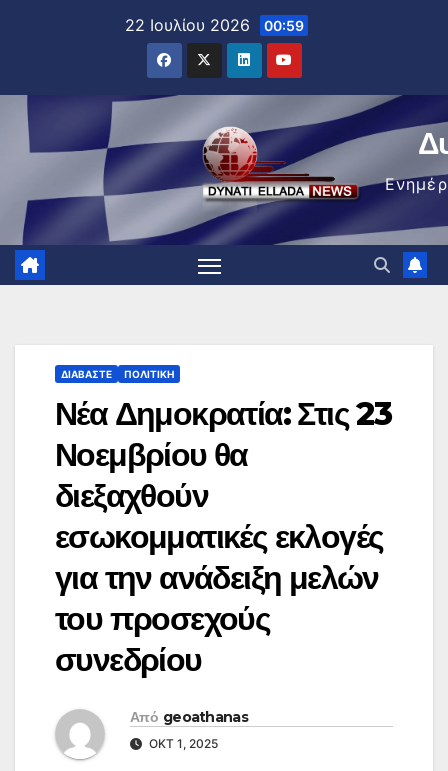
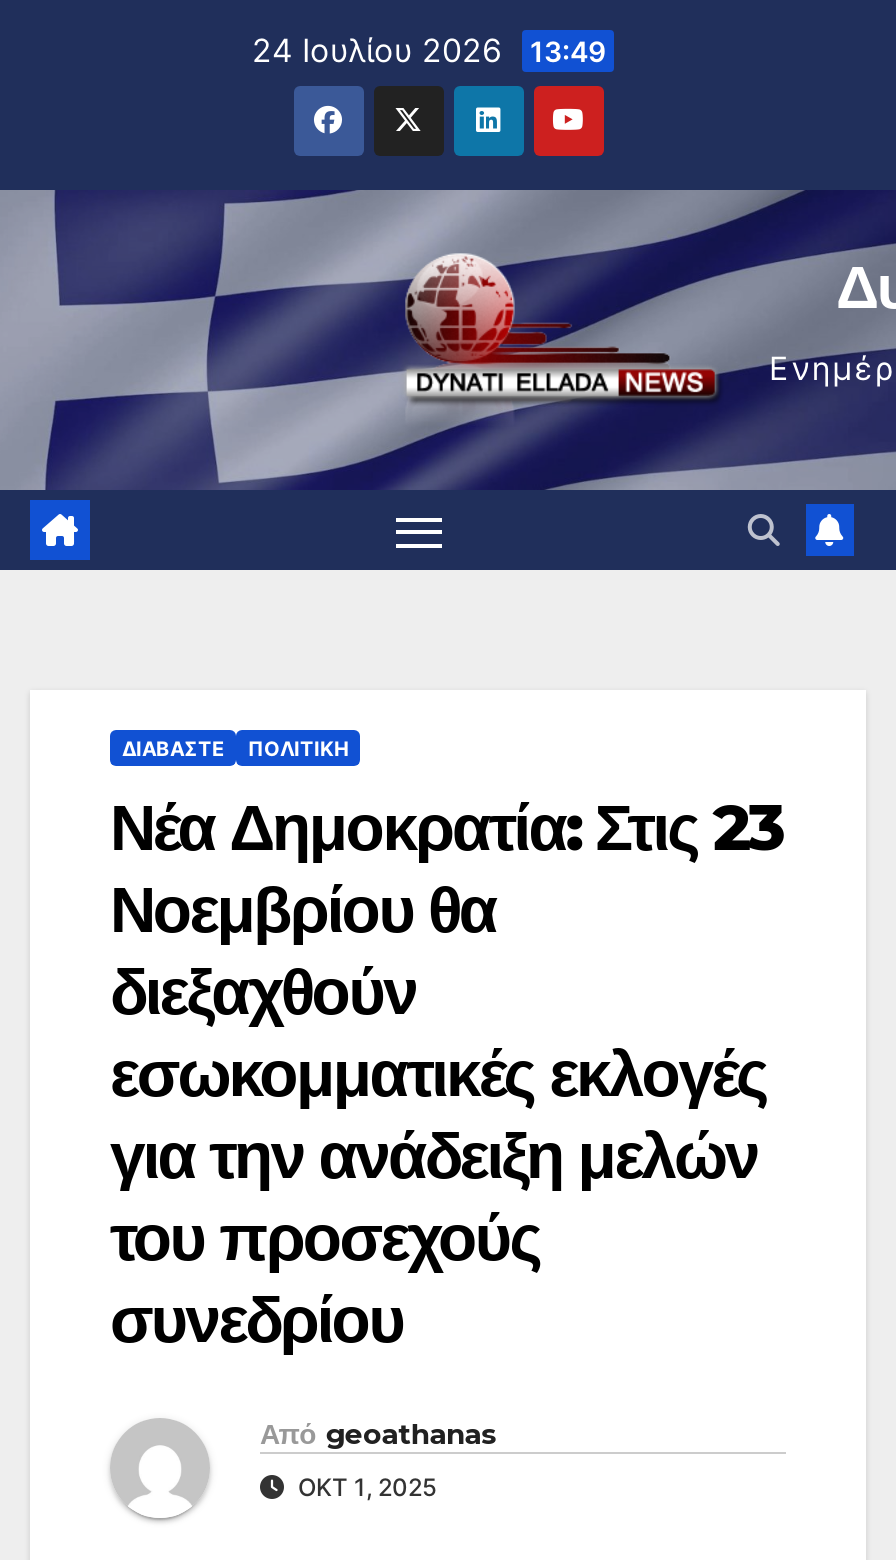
- 22 Ιουλίου 2026 00:59
+ 24 Ιουλίου 2026 13:49
